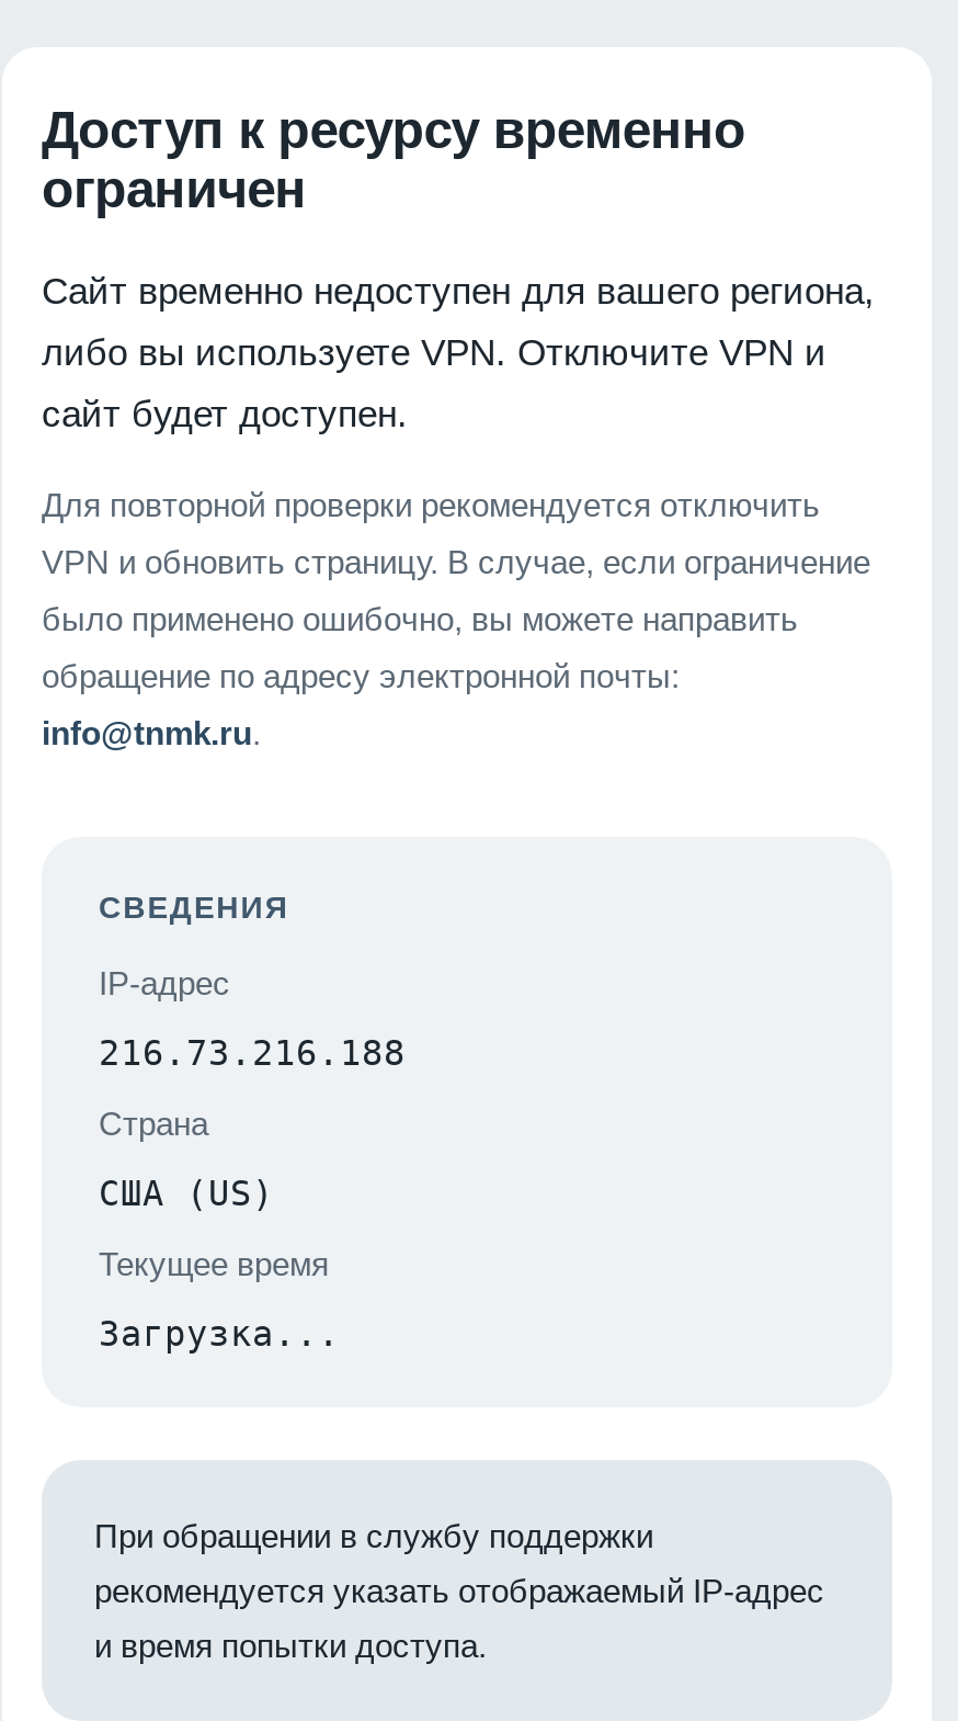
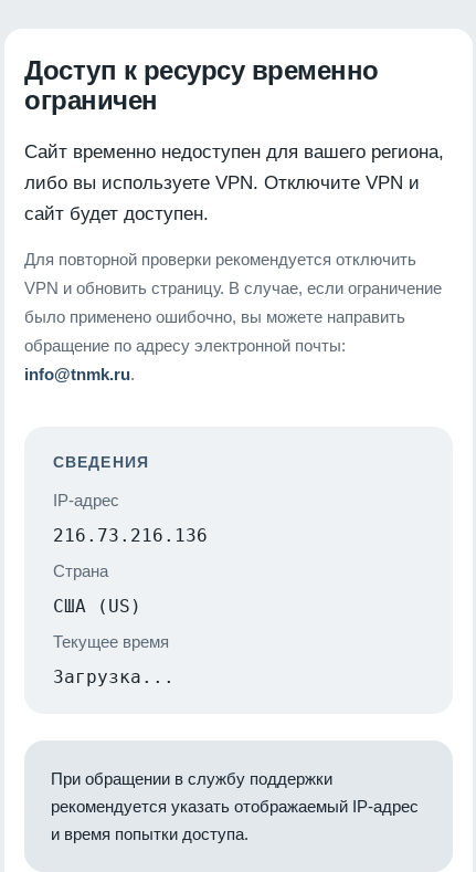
- 216.73.216.188
+ 216.73.216.136
